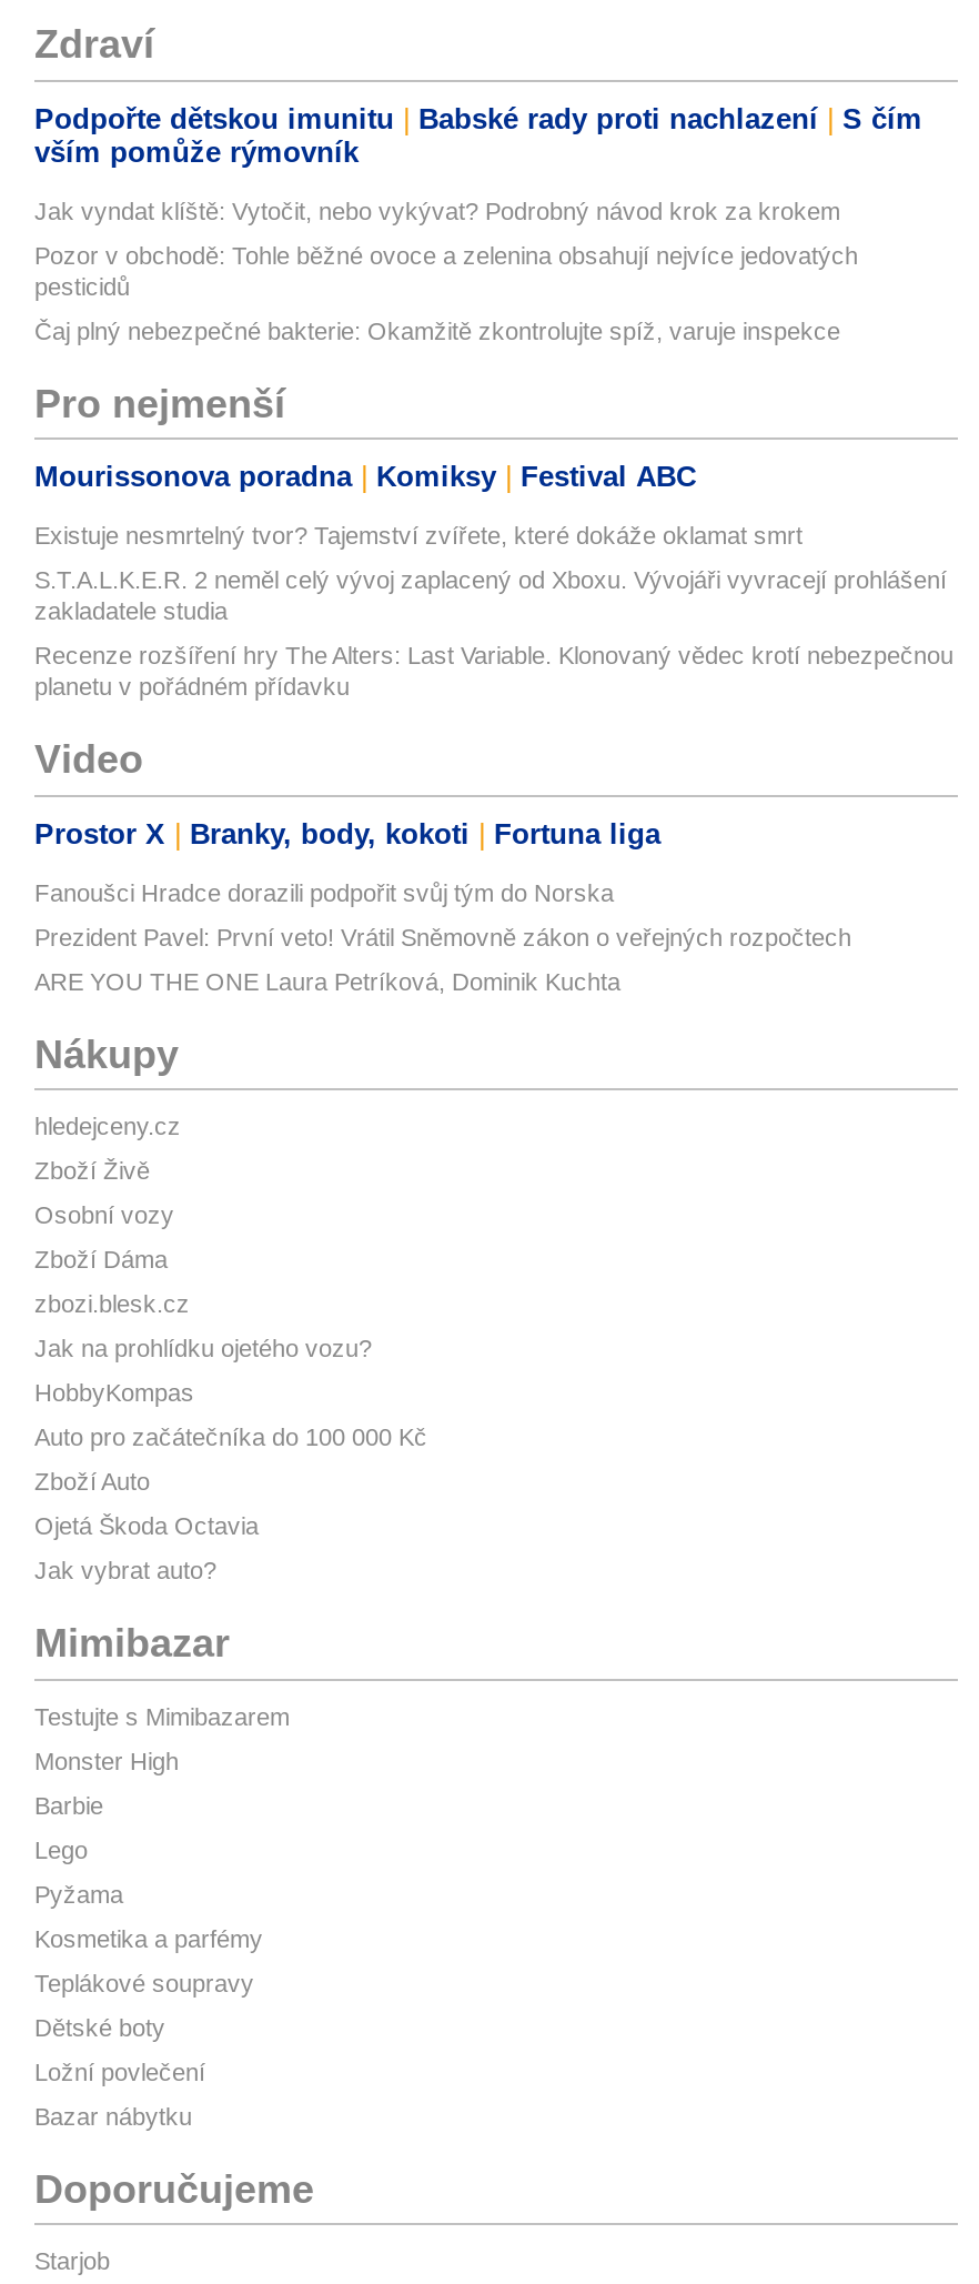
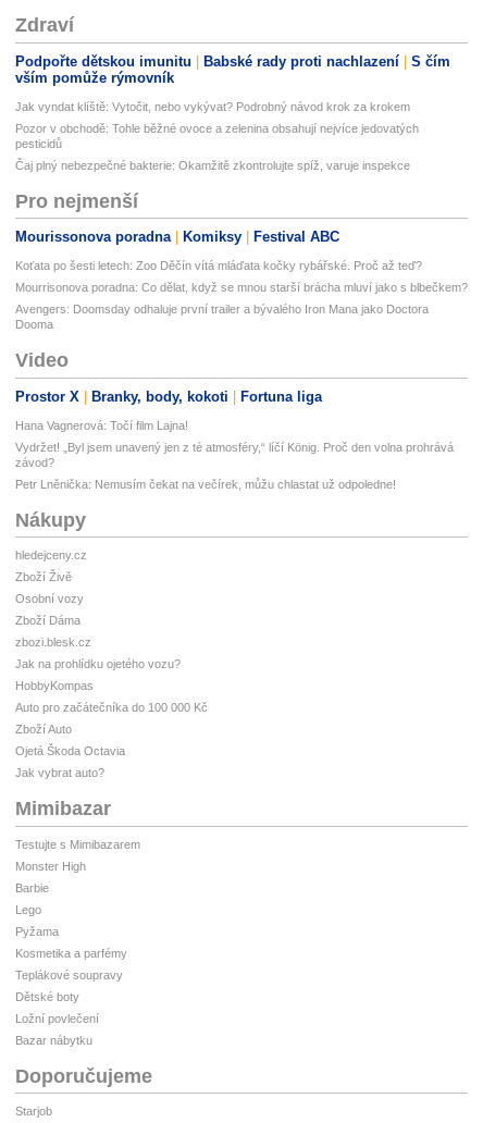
- Existuje nesmrtelný tvor? Tajemství zvířete, které dokáže oklamat smrt
+ Koťata po šesti letech: Zoo Děčín vítá mláďata kočky rybářské. Proč až teď?

- S.T.A.L.K.E.R. 2 neměl celý vývoj zaplacený od Xboxu. Vývojáři vyvracejí prohlášení
- zakladatele studia
+ Mourrisonova poradna: Co dělat, když se mnou starší brácha mluví jako s blbečkem?

- Recenze rozšíření hry The Alters: Last Variable. Klonovaný vědec krotí nebezpečnou
- planetu v pořádném přídavku
+ Avengers: Doomsday odhaluje první trailer a bývalého Iron Mana jako Doctora
+ Dooma

- Fanoušci Hradce dorazili podpořit svůj tým do Norska
+ Hana Vagnerová: Točí film Lajna!

- Prezident Pavel: První veto! Vrátil Sněmovně zákon o veřejných rozpočtech
+ Vydržet! „Byl jsem unavený jen z té atmosféry,“ líčí König. Proč den volna prohrává
+ závod?

- ARE YOU THE ONE Laura Petríková, Dominik Kuchta
+ Petr Lněnička: Nemusím čekat na večírek, můžu chlastat už odpoledne!
